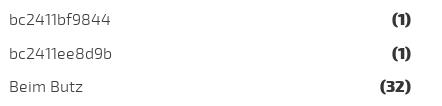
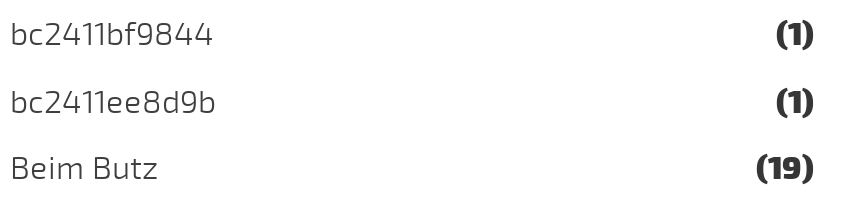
- (32)
+ (19)
